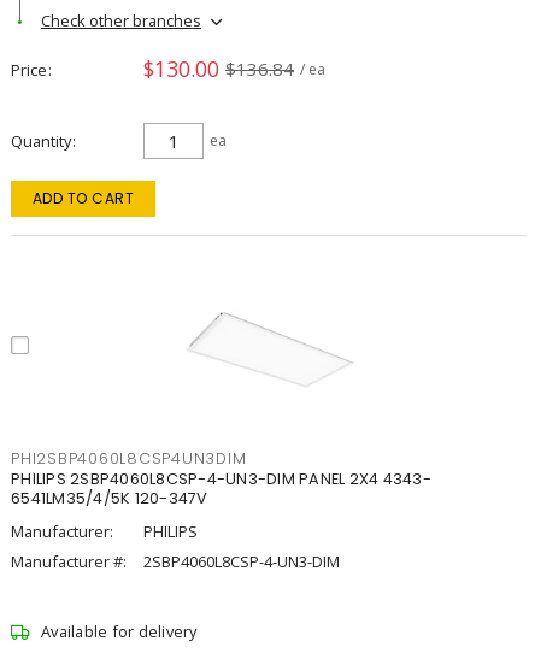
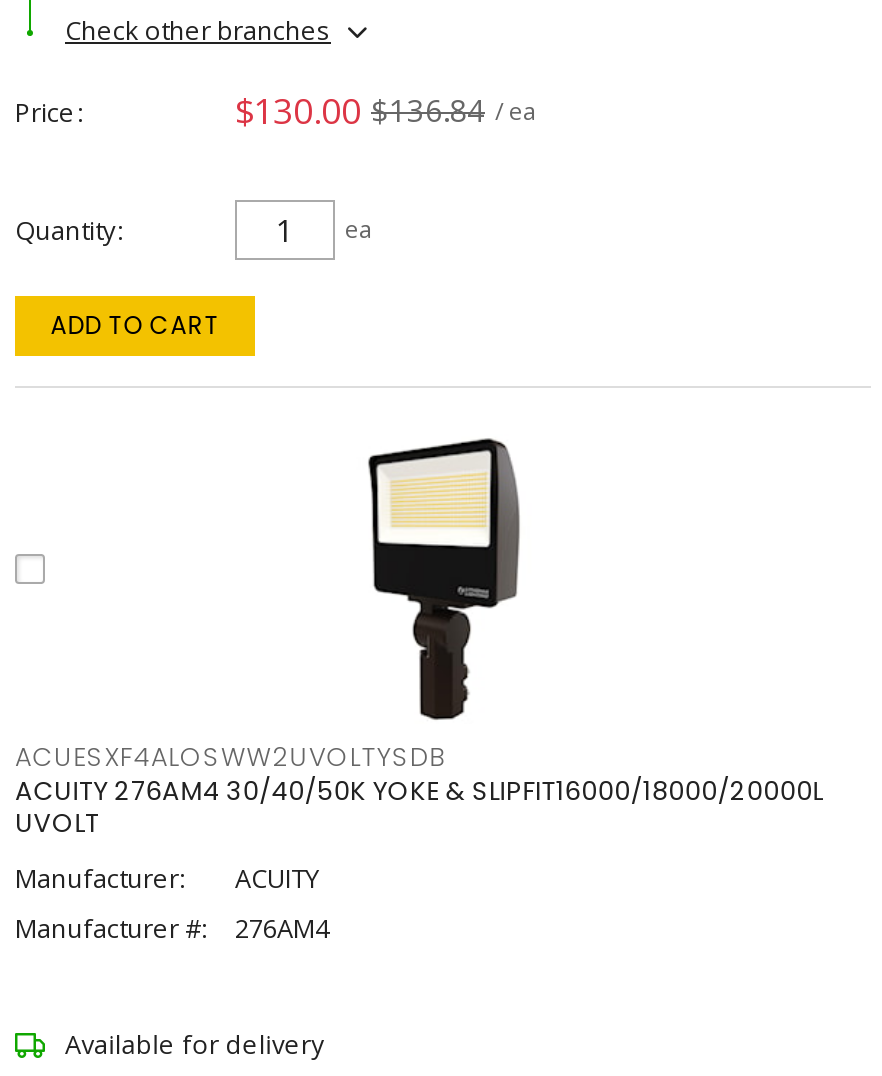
+ [image]

- PHI2SBP4060L8CSP4UN3DIM
- PHILIPS 2SBP4060L8CSP-4-UN3-DIM PANEL 2X4 4343-
- 6541LM35/4/5K 120-347V
+ ACUESXF4ALOSWW2UVOLTYSDB
+ ACUITY 276AM4 30/40/50K YOKE & SLIPFIT16000/18000/20000L
+ UVOLT

- PHILIPS
+ ACUITY

- 2SBP4060L8CSP-4-UN3-DIM
+ 276AM4
